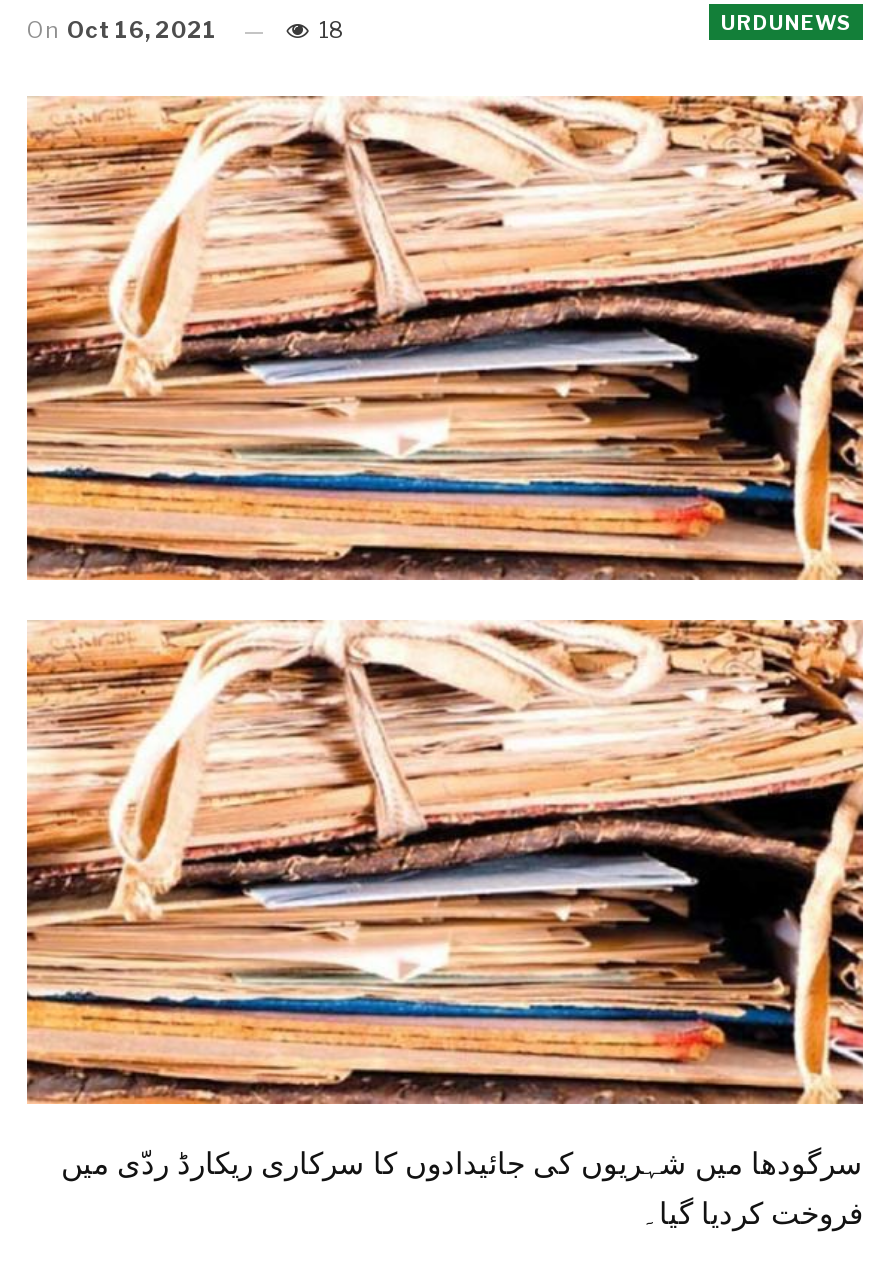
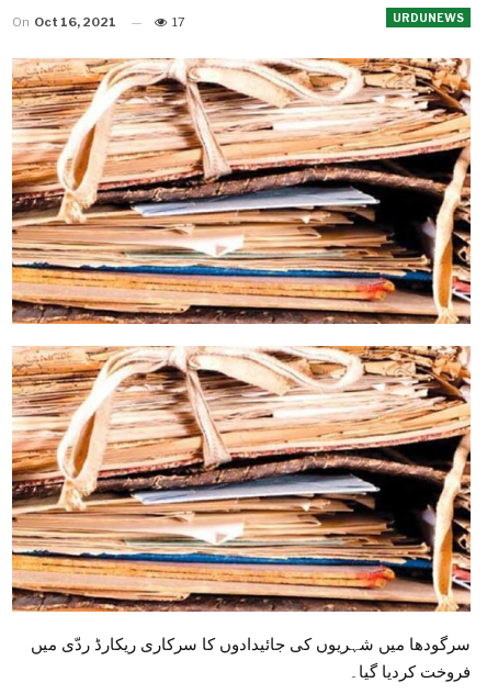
- 18
+ 17
